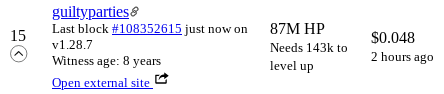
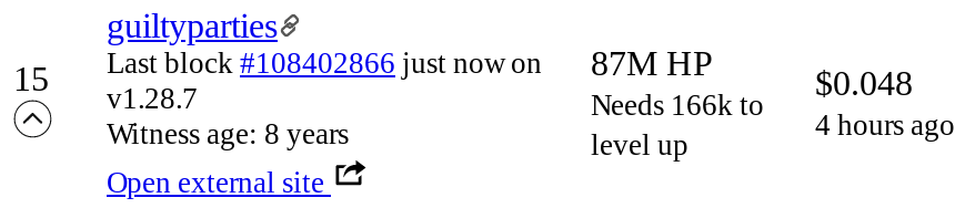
- Last block #108352615 just now on
+ Last block #108402866 just now on

- Needs 143k to
+ Needs 166k to

- 2 hours ago
+ 4 hours ago
